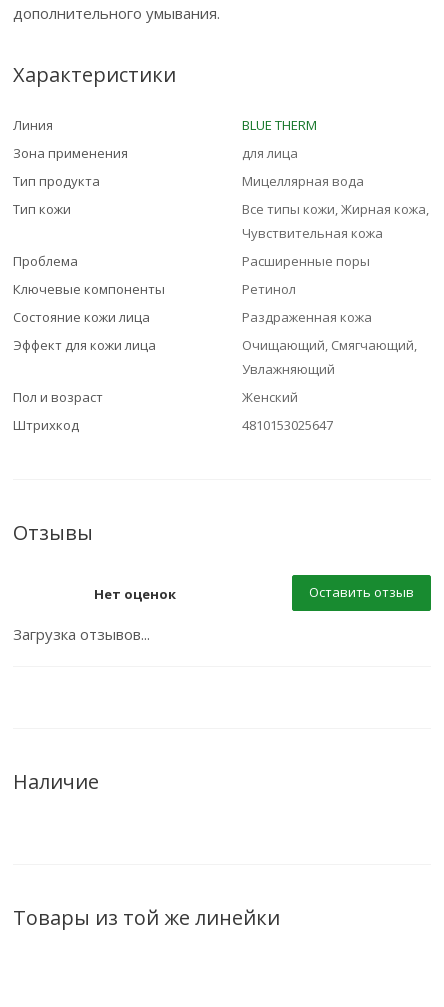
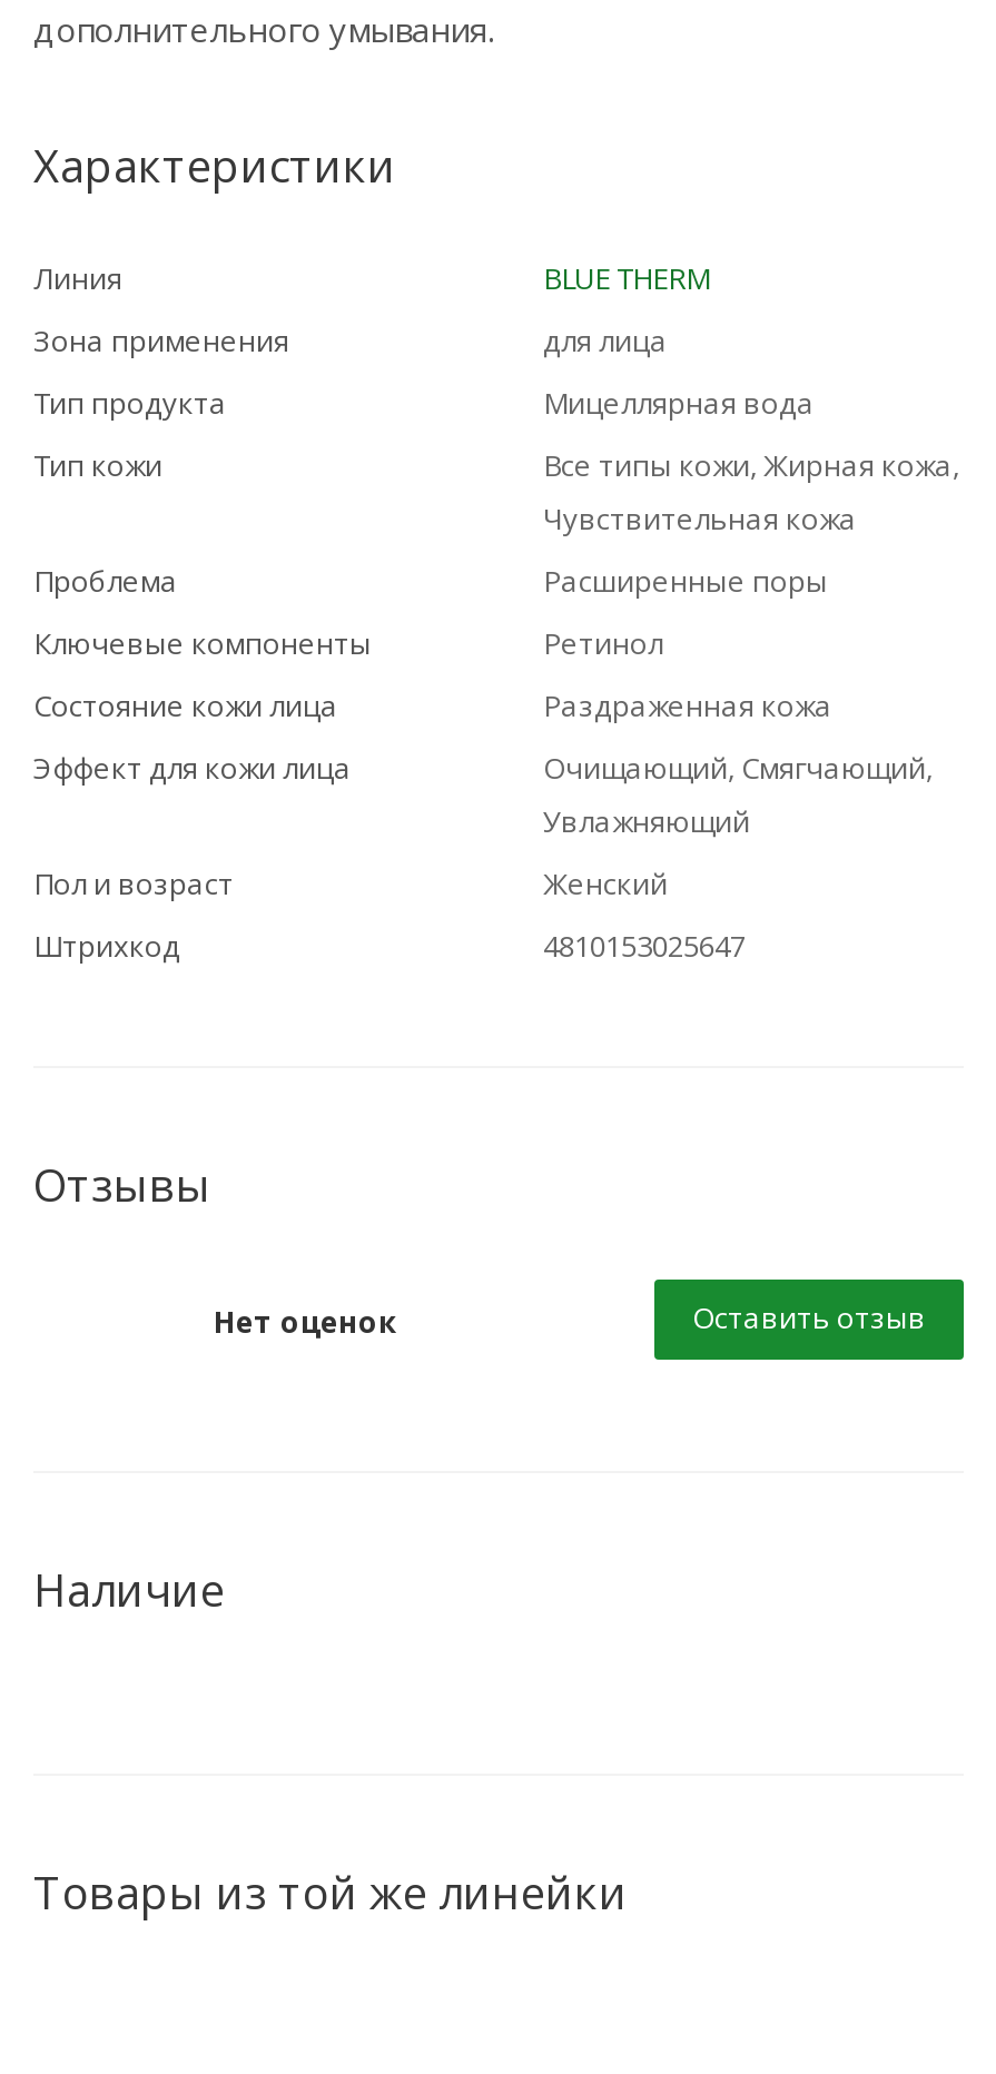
- Загрузка отзывов...
